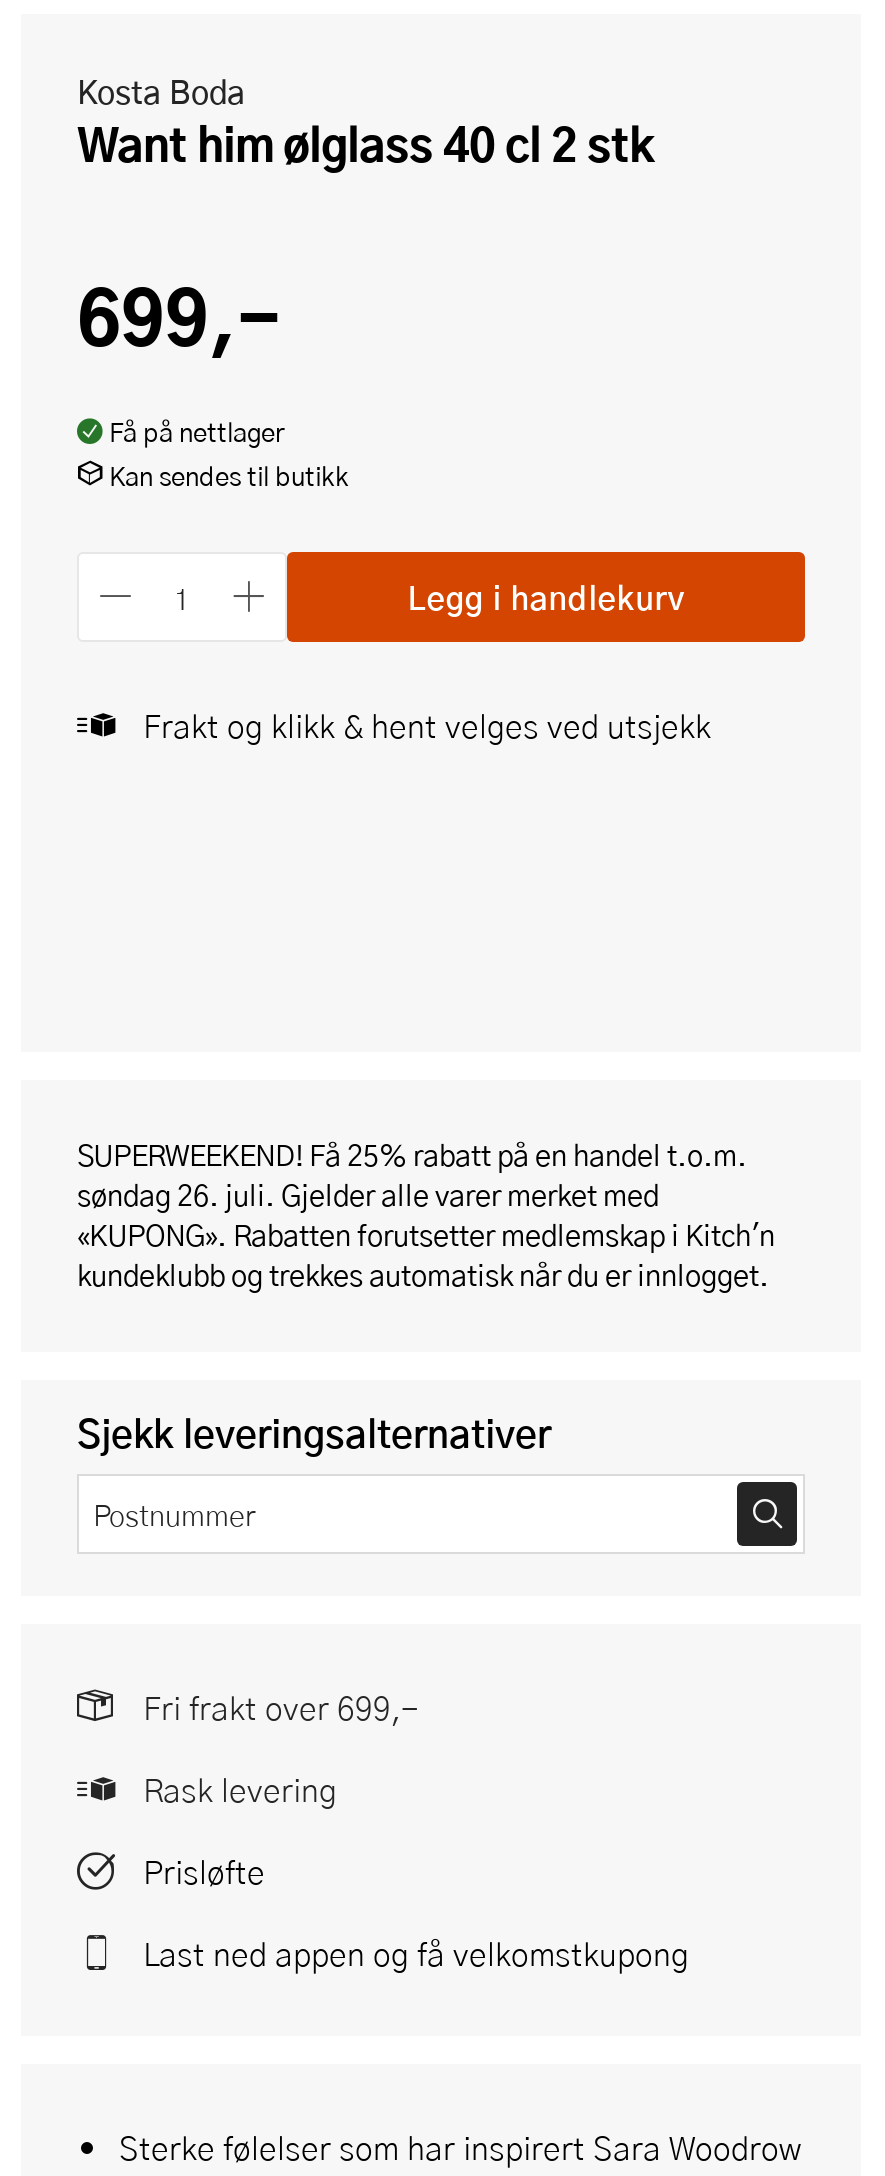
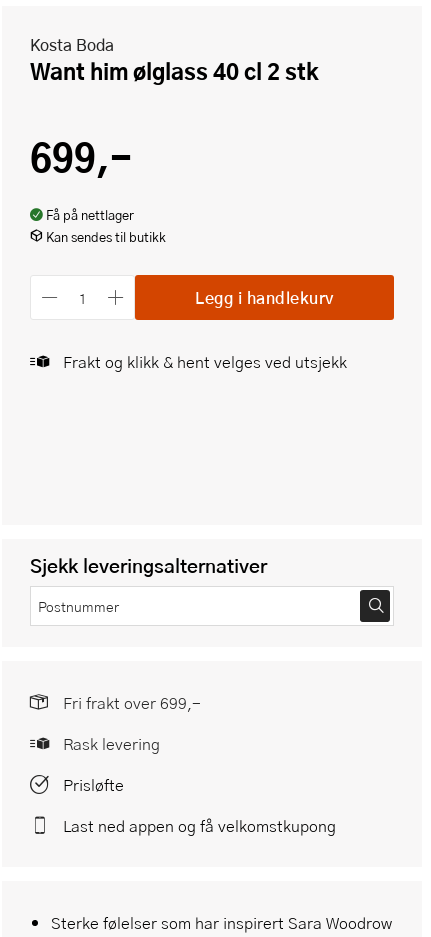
- SUPERWEEKEND! Få 25% rabatt på en handel t.o.m.
- søndag 26. juli. Gjelder alle varer merket med
- «KUPONG». Rabatten forutsetter medlemskap i Kitch'n
- kundeklubb og trekkes automatisk når du er innlogget.
